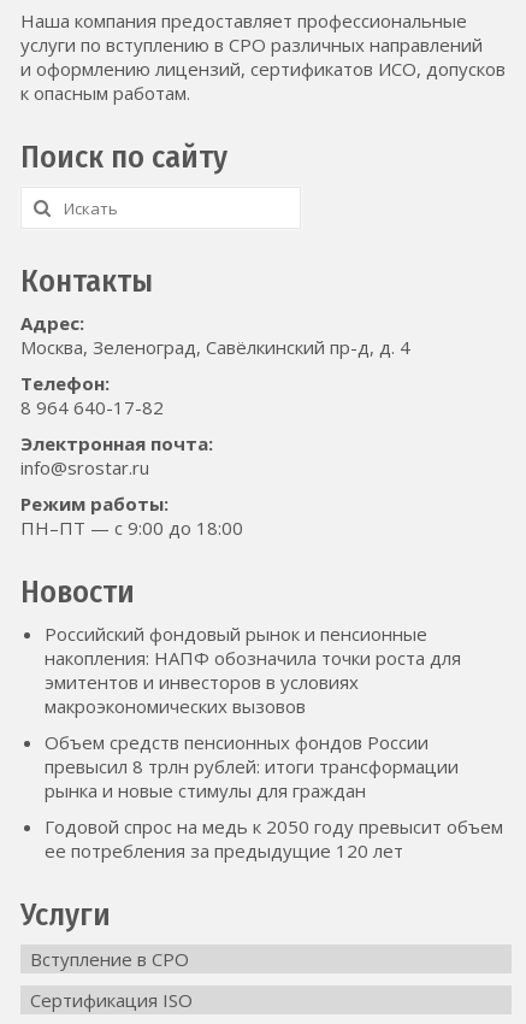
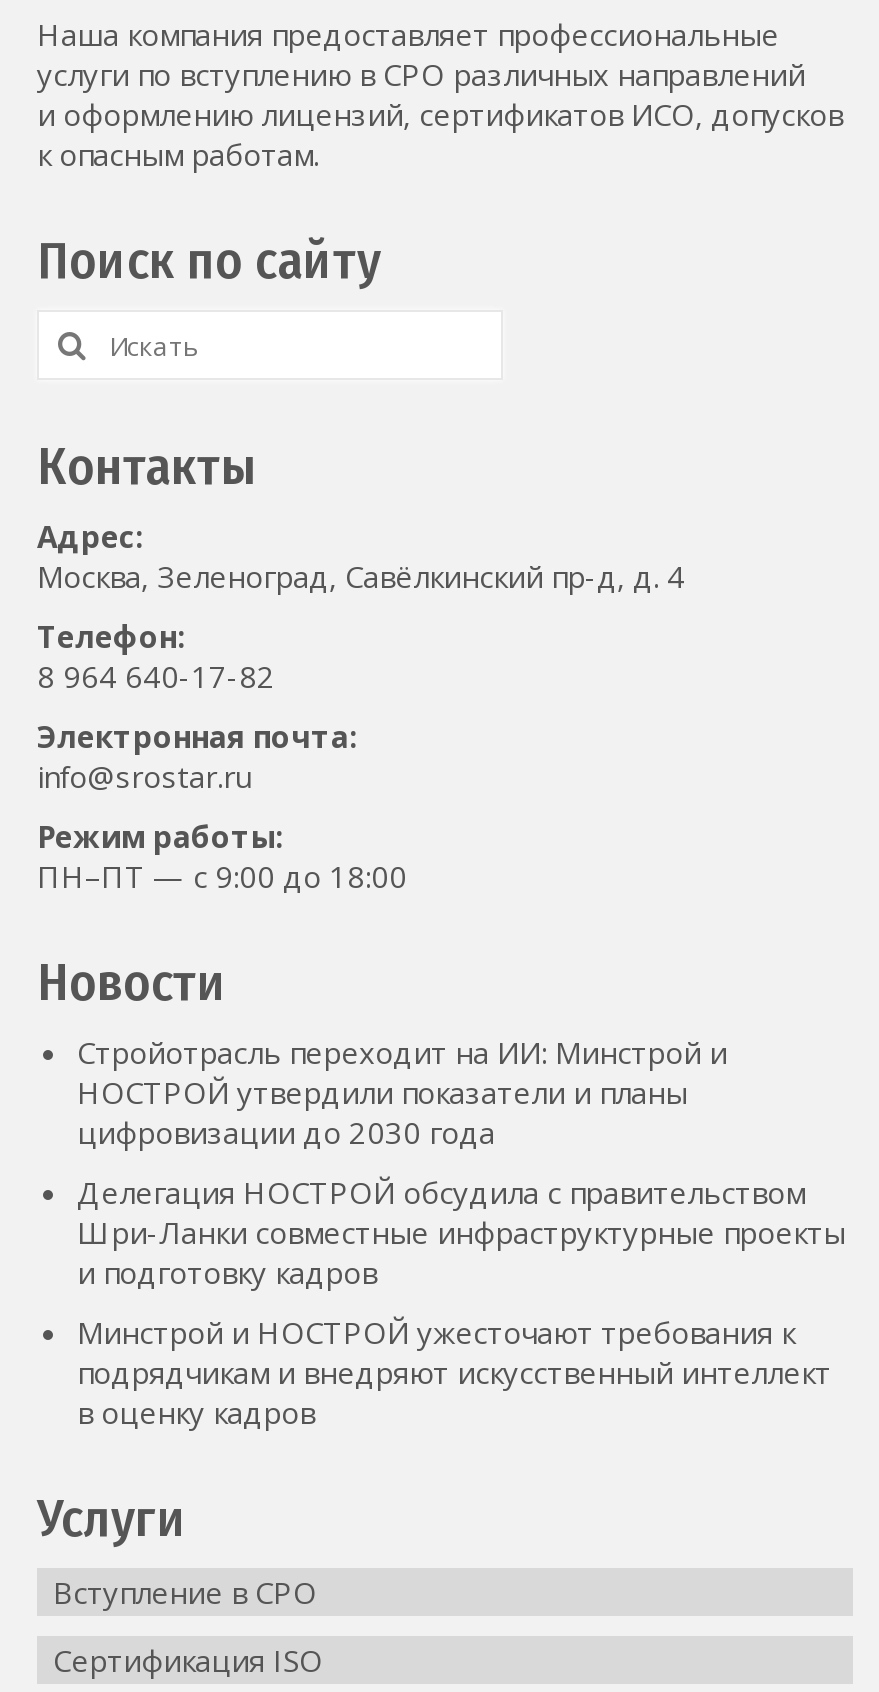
- Российский фондовый рынок и пенсионные
- накопления: НАПФ обозначила точки роста для
- эмитентов и инвесторов в условиях
- макроэкономических вызовов
+ Стройотрасль переходит на ИИ: Минстрой и
+ НОСТРОЙ утвердили показатели и планы
+ цифровизации до 2030 года

- Объем средств пенсионных фондов России
- превысил 8 трлн рублей: итоги трансформации
- рынка и новые стимулы для граждан
+ Делегация НОСТРОЙ обсудила с правительством
+ Шри-Ланки совместные инфраструктурные проекты
+ и подготовку кадров

- Годовой спрос на медь к 2050 году превысит объем
- ее потребления за предыдущие 120 лет
+ Минстрой и НОСТРОЙ ужесточают требования к
+ подрядчикам и внедряют искусственный интеллект
+ в оценку кадров
